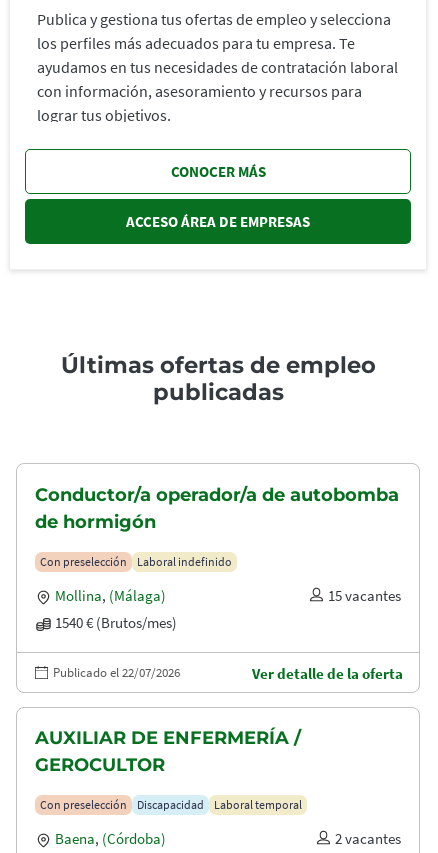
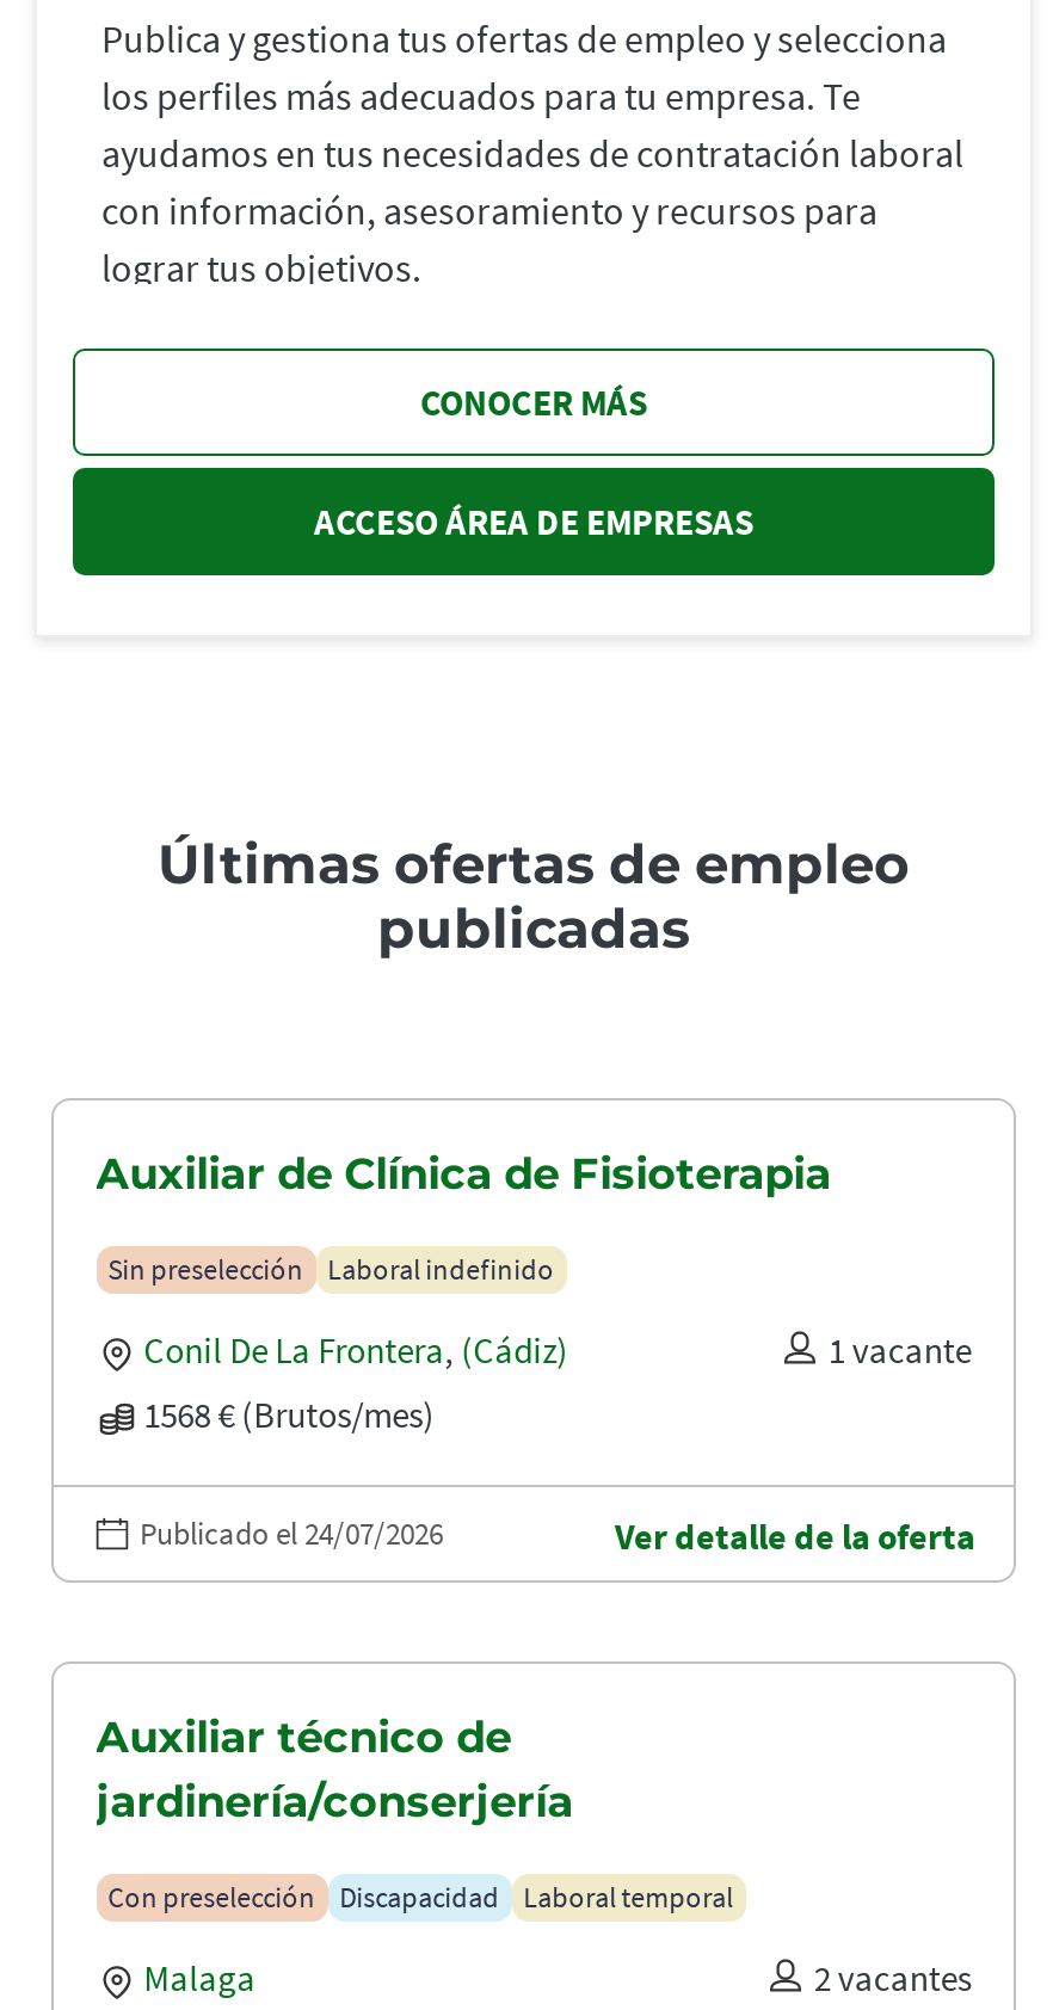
- Conductor/a operador/a de autobomba
- de hormigón
+ Auxiliar de Clínica de Fisioterapia

- Con preselección
+ Sin preselección

moved up: Laboral indefinido

- Mollina, (Málaga)
- 15 vacantes
- 1540 € (Brutos/mes)
+ Conil De La Frontera, (Cádiz)
+ 1 vacante
+ 1568 € (Brutos/mes)

- Publicado el 22/07/2026
+ Publicado el 24/07/2026

moved up: Ver detalle de la oferta

- AUXILIAR DE ENFERMERÍA /
- GEROCULTOR
+ Auxiliar técnico de
+ jardinería/conserjería

- Baena, (Córdoba)
+ Malaga
